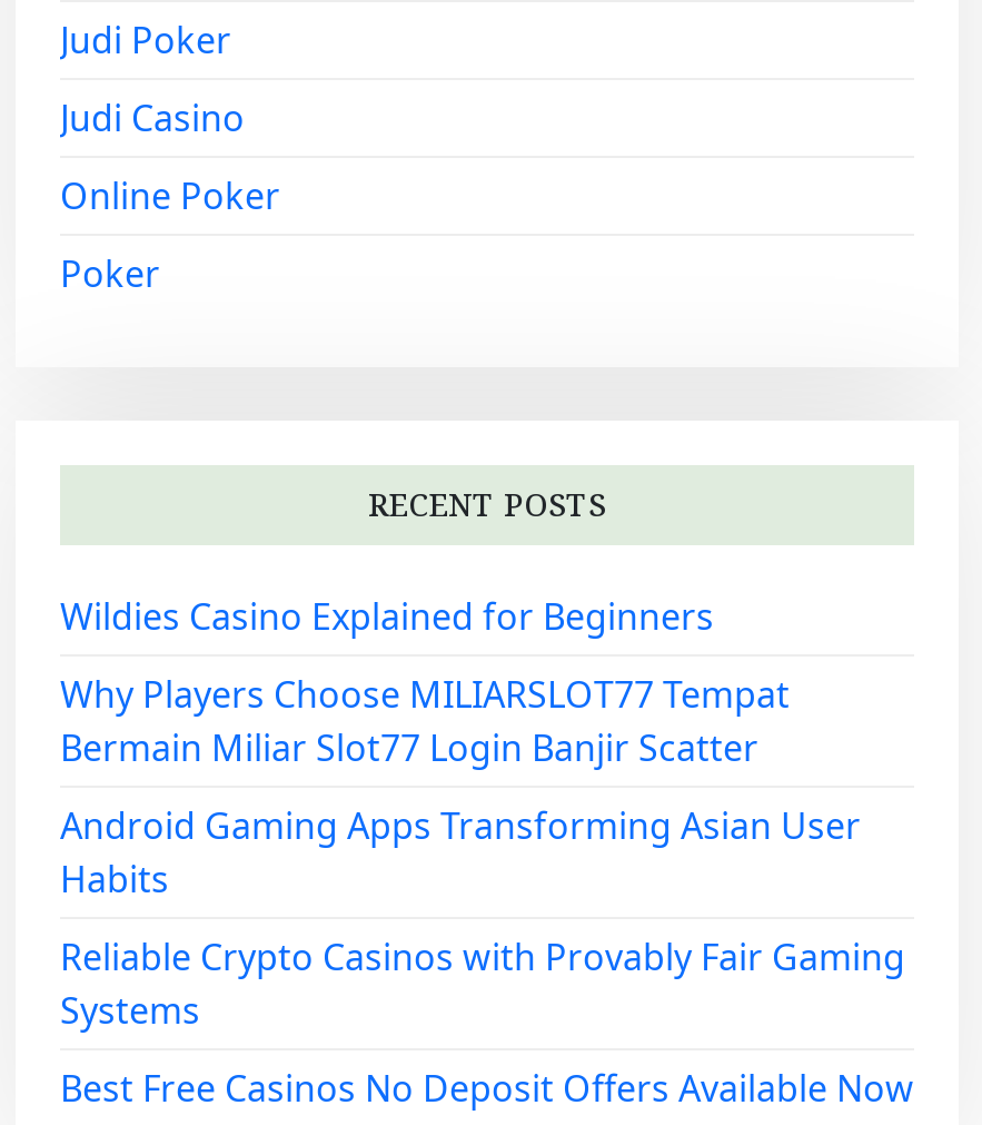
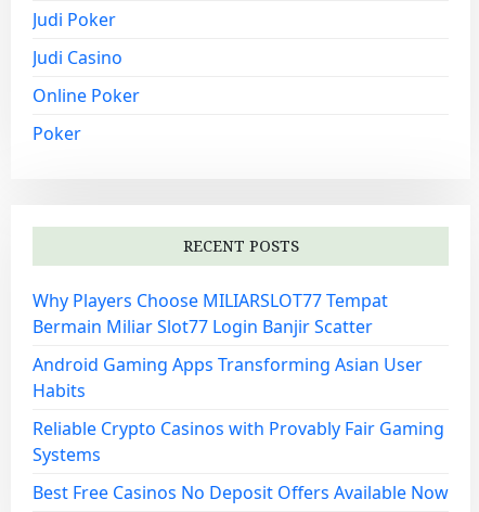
- Wildies Casino Explained for Beginners
